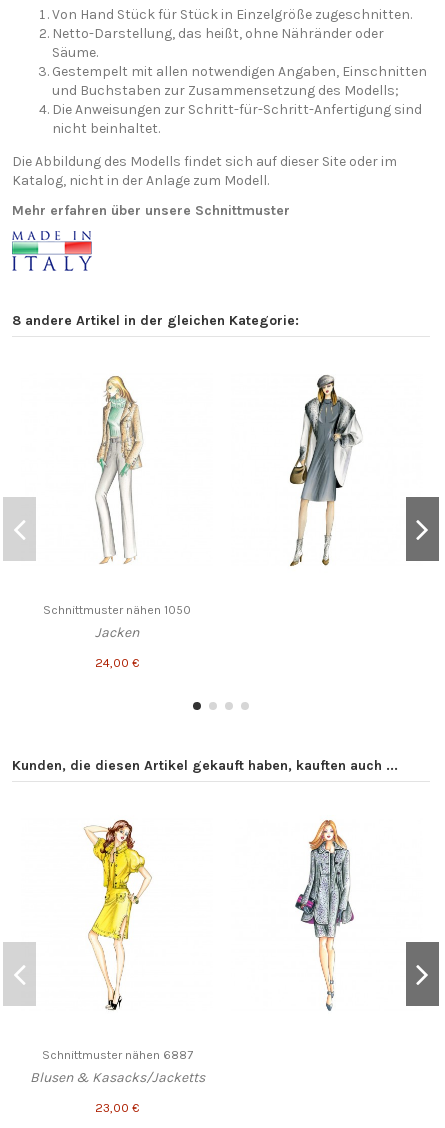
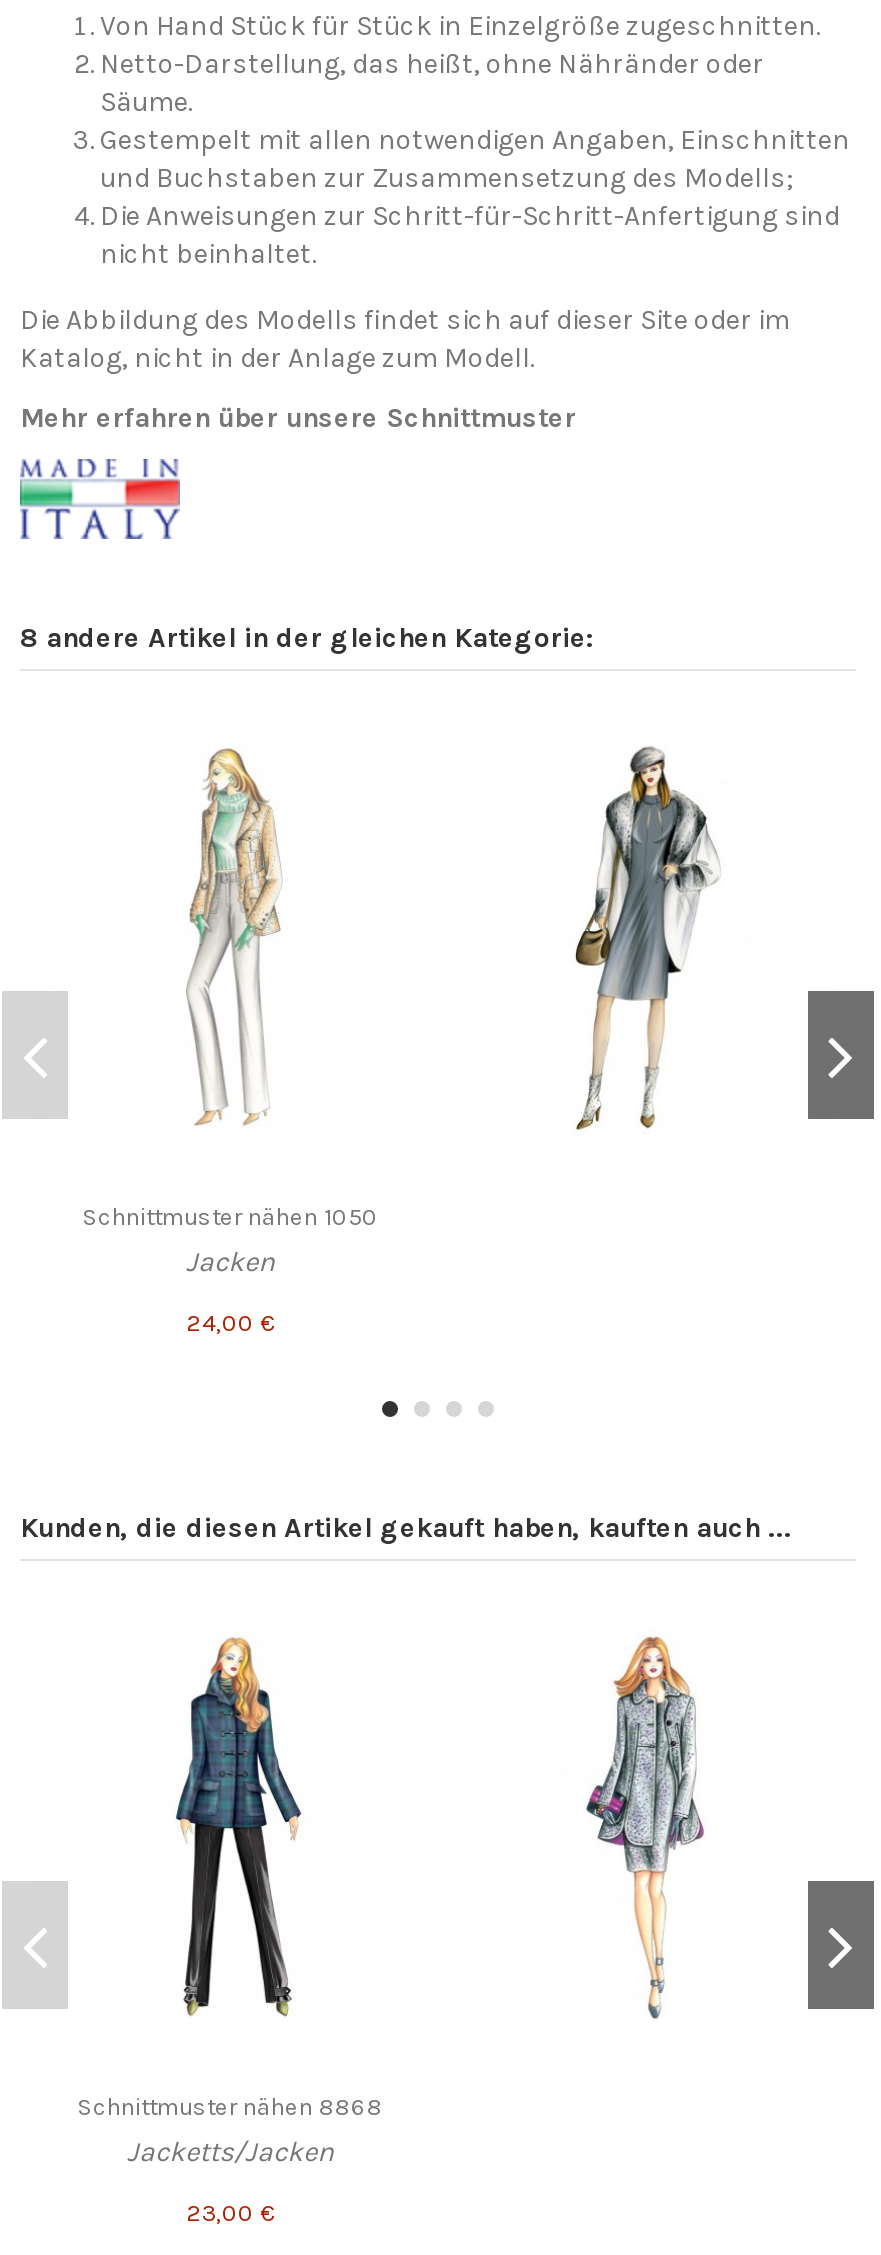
- [image]
- Schnittmuster nähen 6887
- Blusen & Kasacks/Jacketts
+ [image]
+ Schnittmuster nähen 8868
+ Jacketts/Jacken
